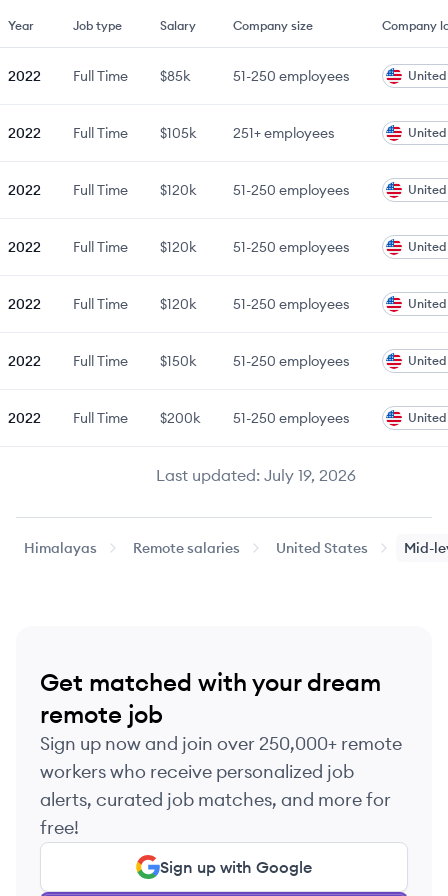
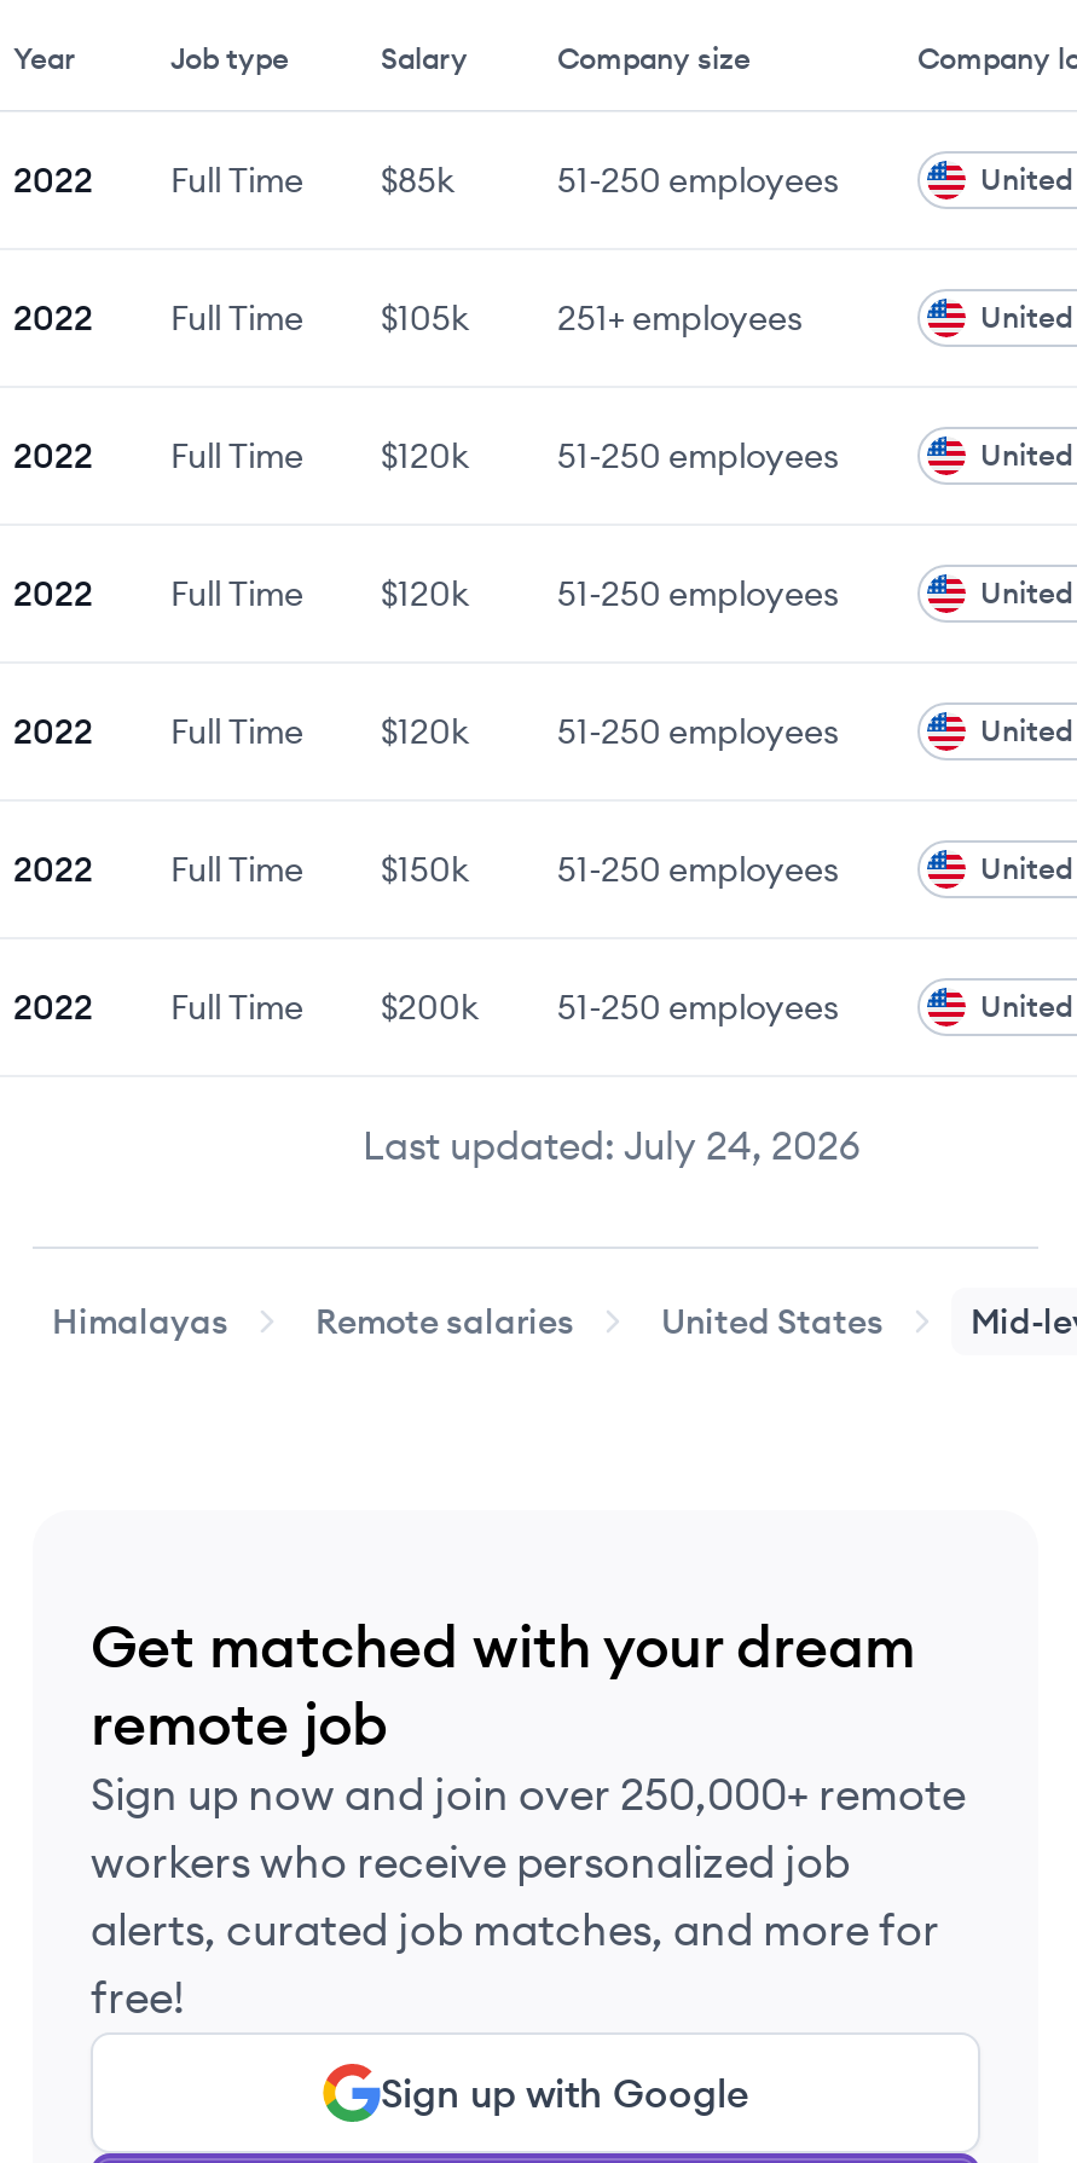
- Last updated: July 19, 2026
+ Last updated: July 24, 2026
